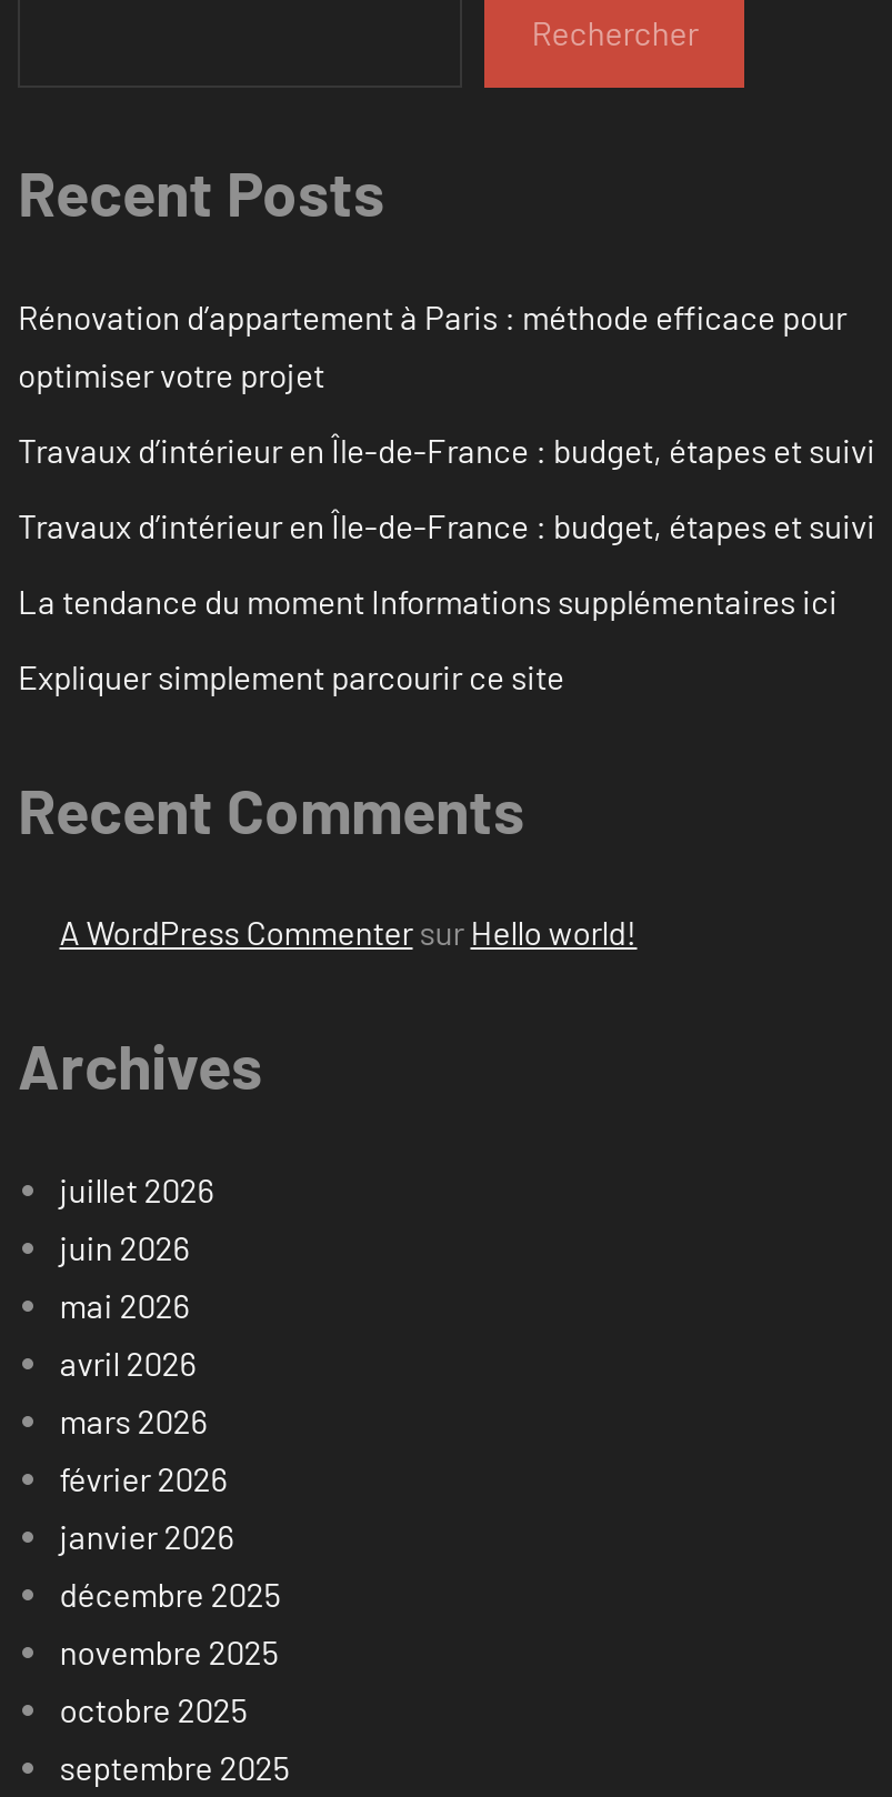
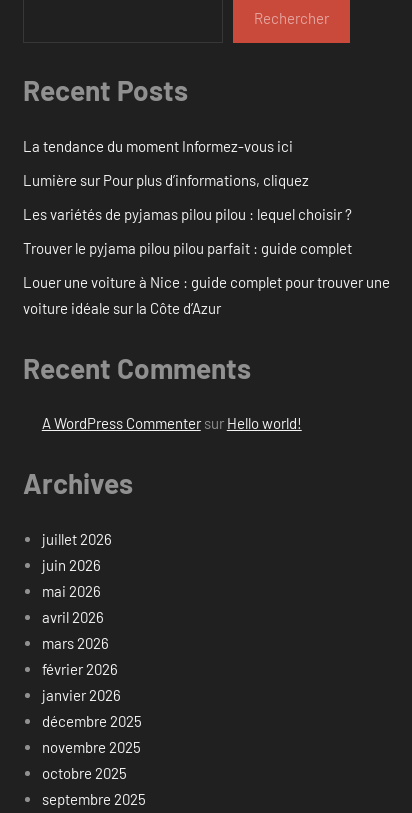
- Rénovation d’appartement à Paris : méthode efficace pour
- optimiser votre projet
+ La tendance du moment Informez-vous ici

- Travaux d’intérieur en Île-de-France : budget, étapes et suivi
+ Lumière sur Pour plus d’informations, cliquez

- Travaux d’intérieur en Île-de-France : budget, étapes et suivi
+ Les variétés de pyjamas pilou pilou : lequel choisir ?

- La tendance du moment Informations supplémentaires ici
+ Trouver le pyjama pilou pilou parfait : guide complet

- Expliquer simplement parcourir ce site
+ Louer une voiture à Nice : guide complet pour trouver une
+ voiture idéale sur la Côte d’Azur
